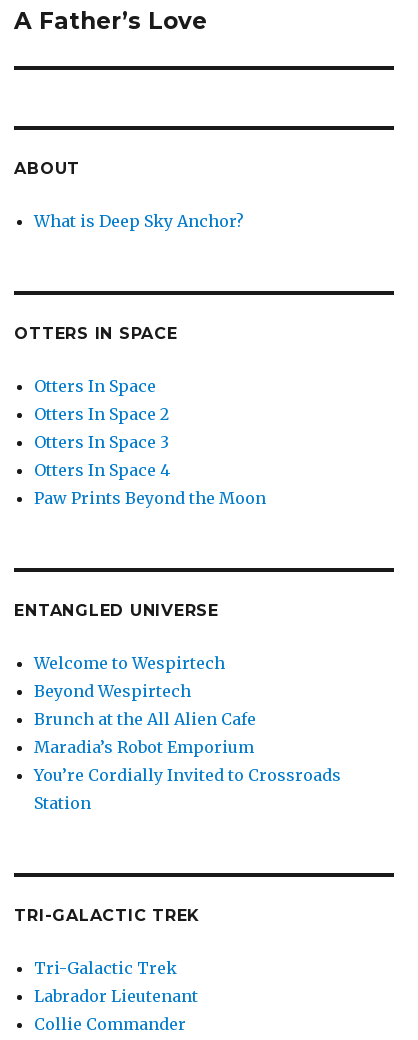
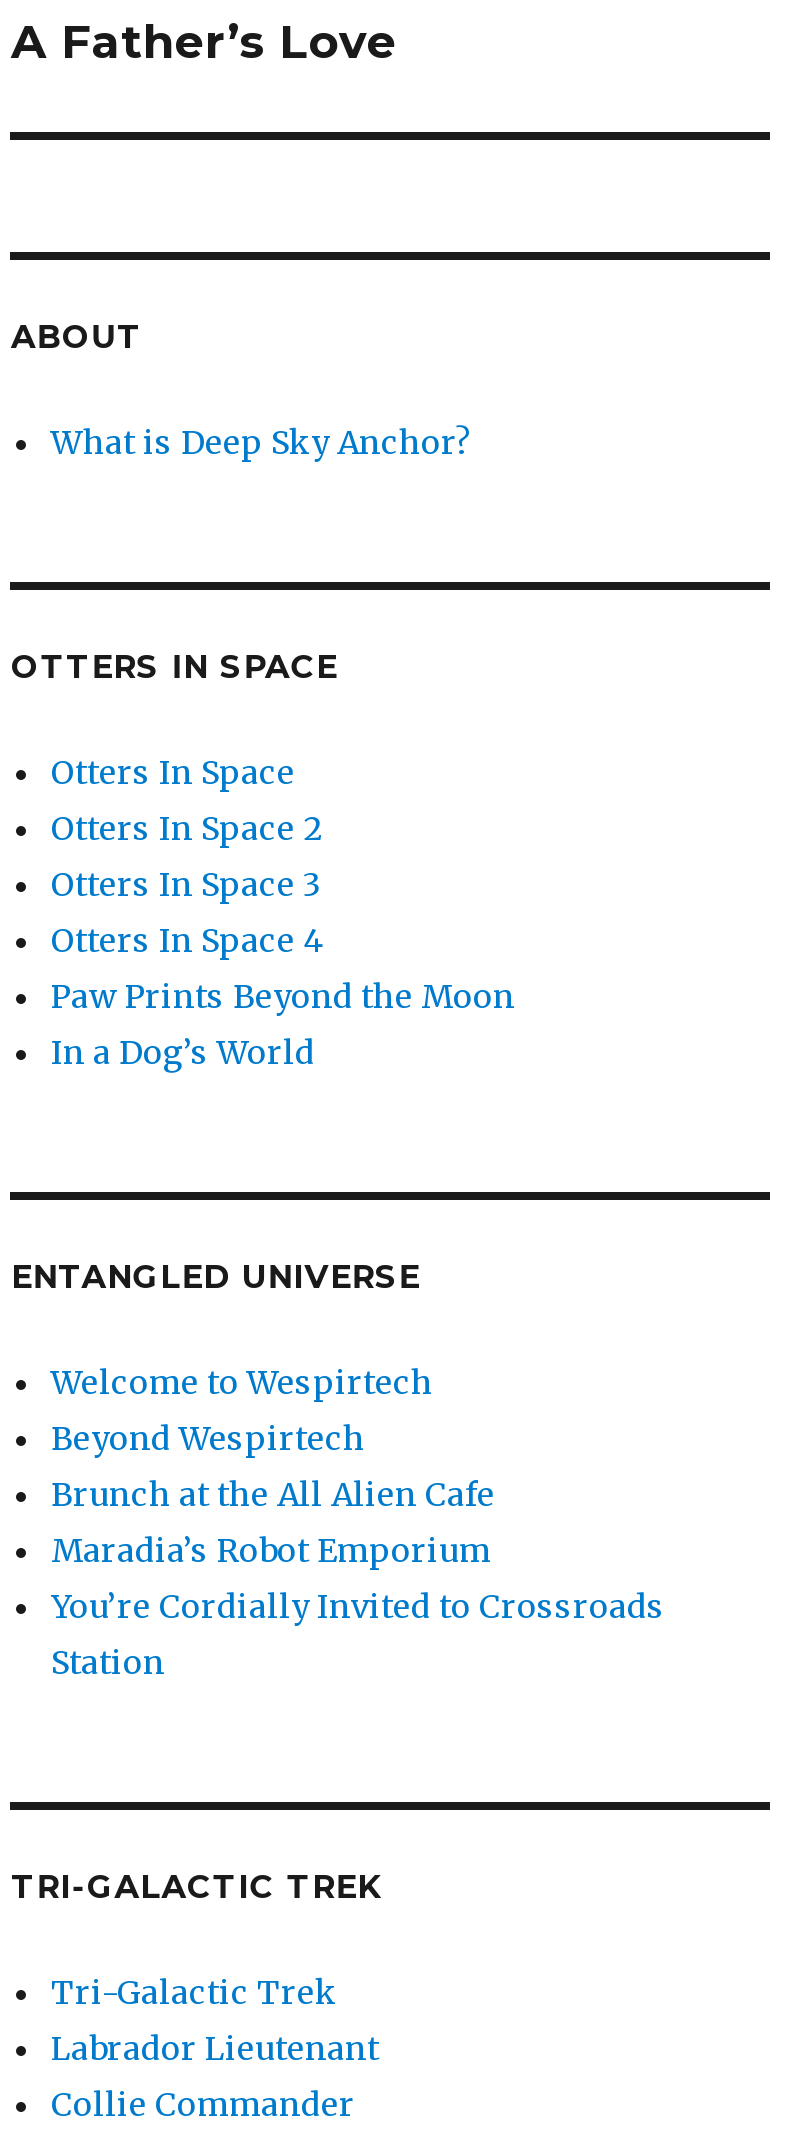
+ In a Dog’s World
